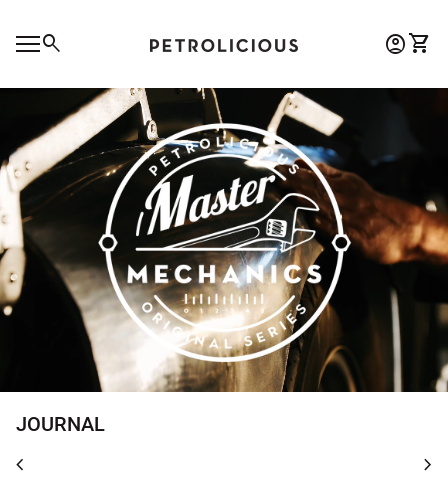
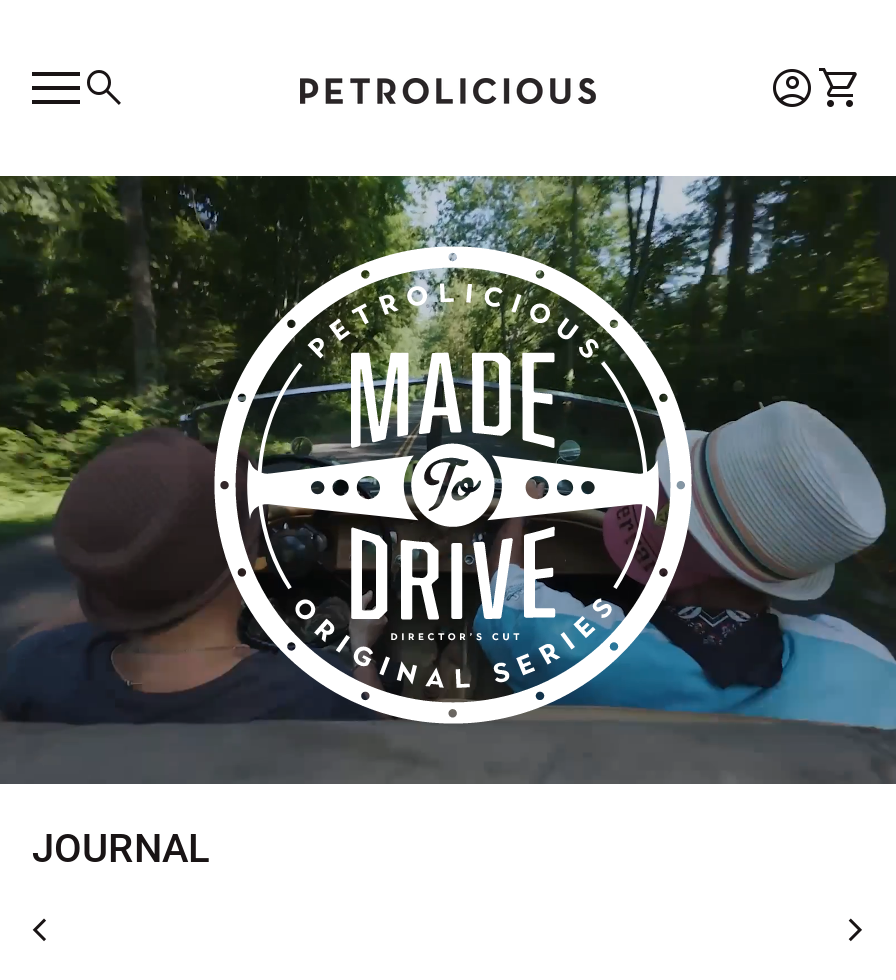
- [image]
+ [image]
